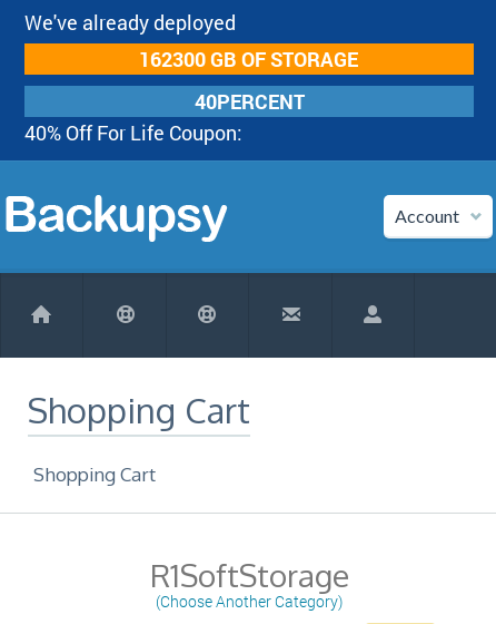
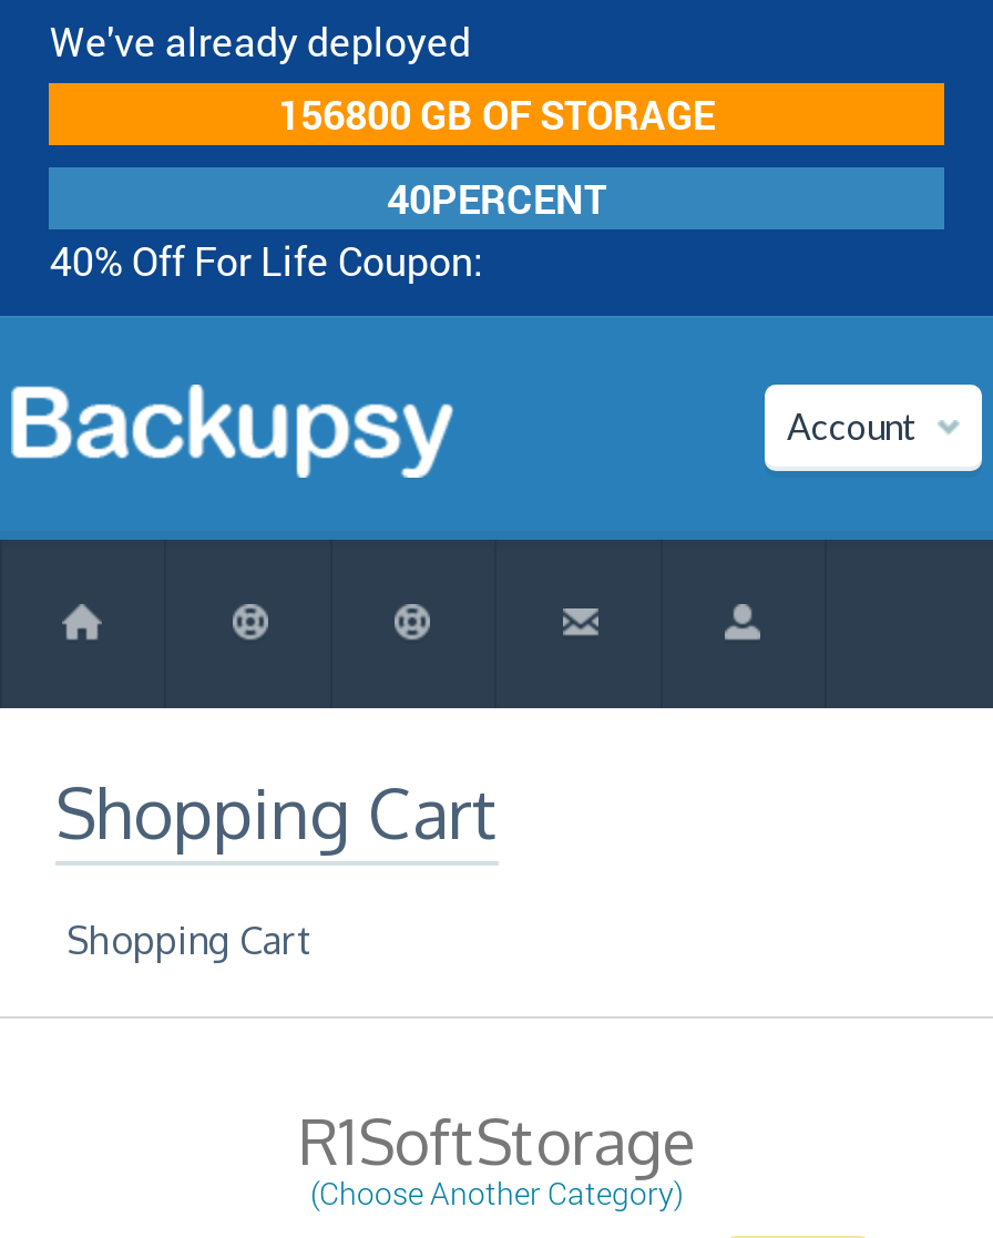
- 162300 GB OF STORAGE
+ 156800 GB OF STORAGE
